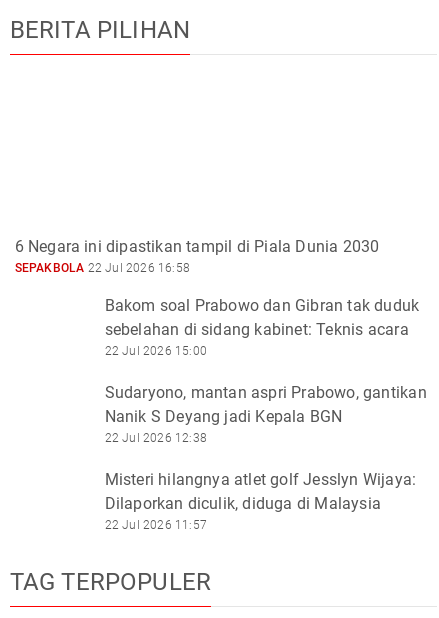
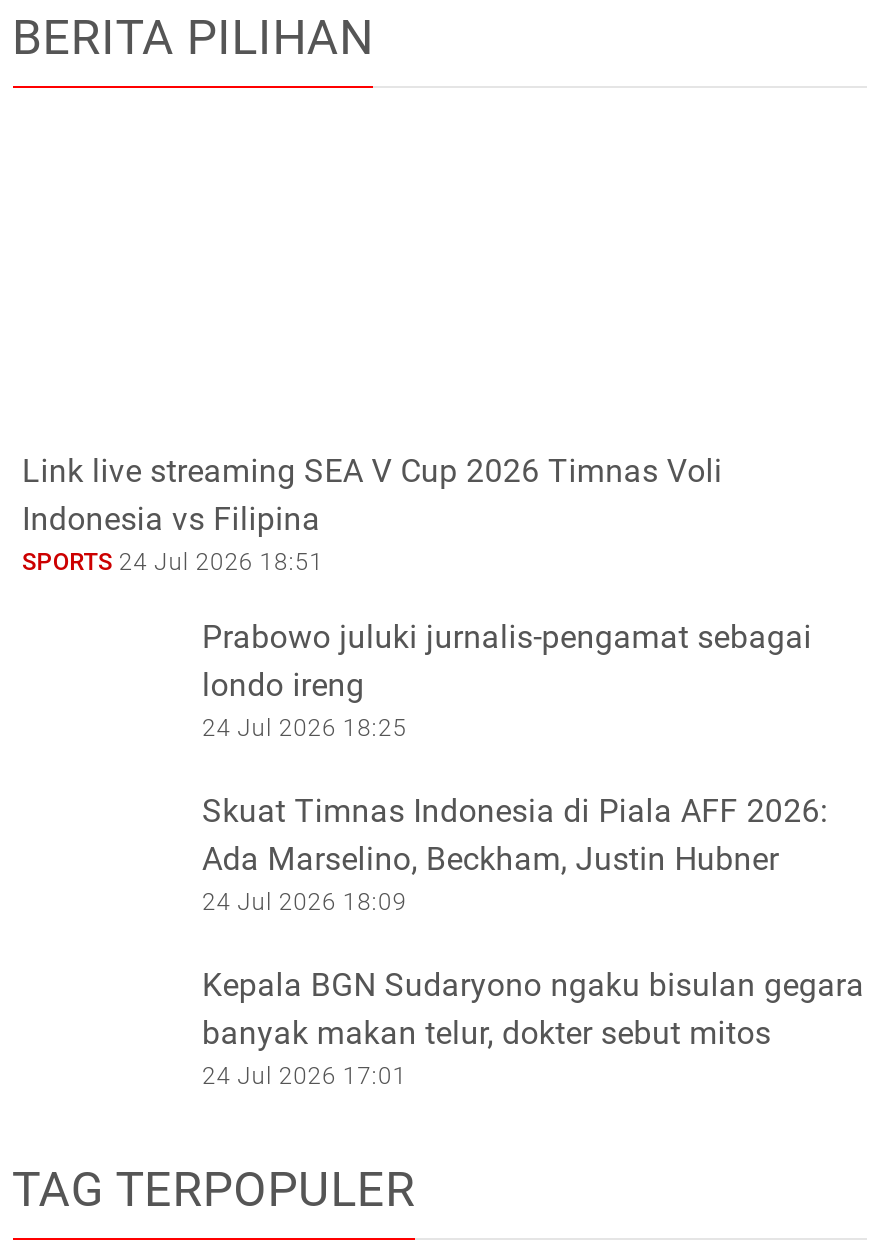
- 6 Negara ini dipastikan tampil di Piala Dunia 2030
- SEPAKBOLA 22 Jul 2026 16:58
+ Link live streaming SEA V Cup 2026 Timnas Voli
+ Indonesia vs Filipina
+ SPORTS 24 Jul 2026 18:51

- Bakom soal Prabowo dan Gibran tak duduk
- sebelahan di sidang kabinet: Teknis acara
- 22 Jul 2026 15:00
+ Prabowo juluki jurnalis-pengamat sebagai
+ londo ireng
+ 24 Jul 2026 18:25

- Sudaryono, mantan aspri Prabowo, gantikan
- Nanik S Deyang jadi Kepala BGN
- 22 Jul 2026 12:38
+ Skuat Timnas Indonesia di Piala AFF 2026:
+ Ada Marselino, Beckham, Justin Hubner
+ 24 Jul 2026 18:09

- Misteri hilangnya atlet golf Jesslyn Wijaya:
- Dilaporkan diculik, diduga di Malaysia
- 22 Jul 2026 11:57
+ Kepala BGN Sudaryono ngaku bisulan gegara
+ banyak makan telur, dokter sebut mitos
+ 24 Jul 2026 17:01
